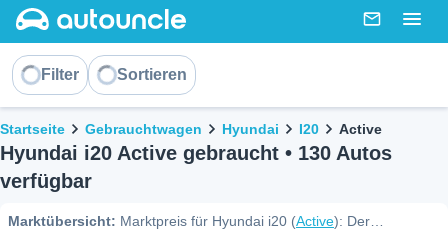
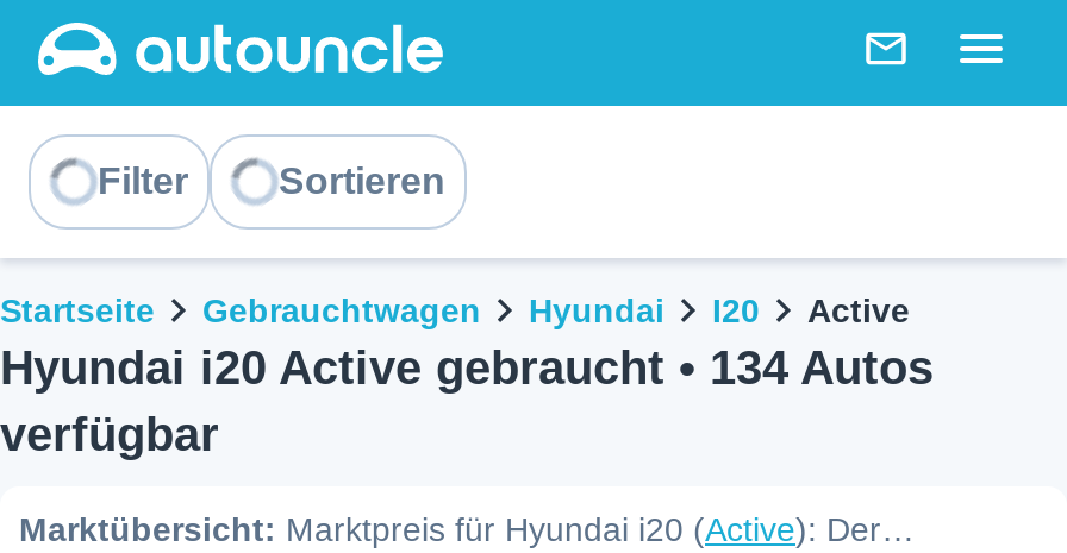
- Hyundai i20 Active gebraucht • 130 Autos
+ Hyundai i20 Active gebraucht • 134 Autos
